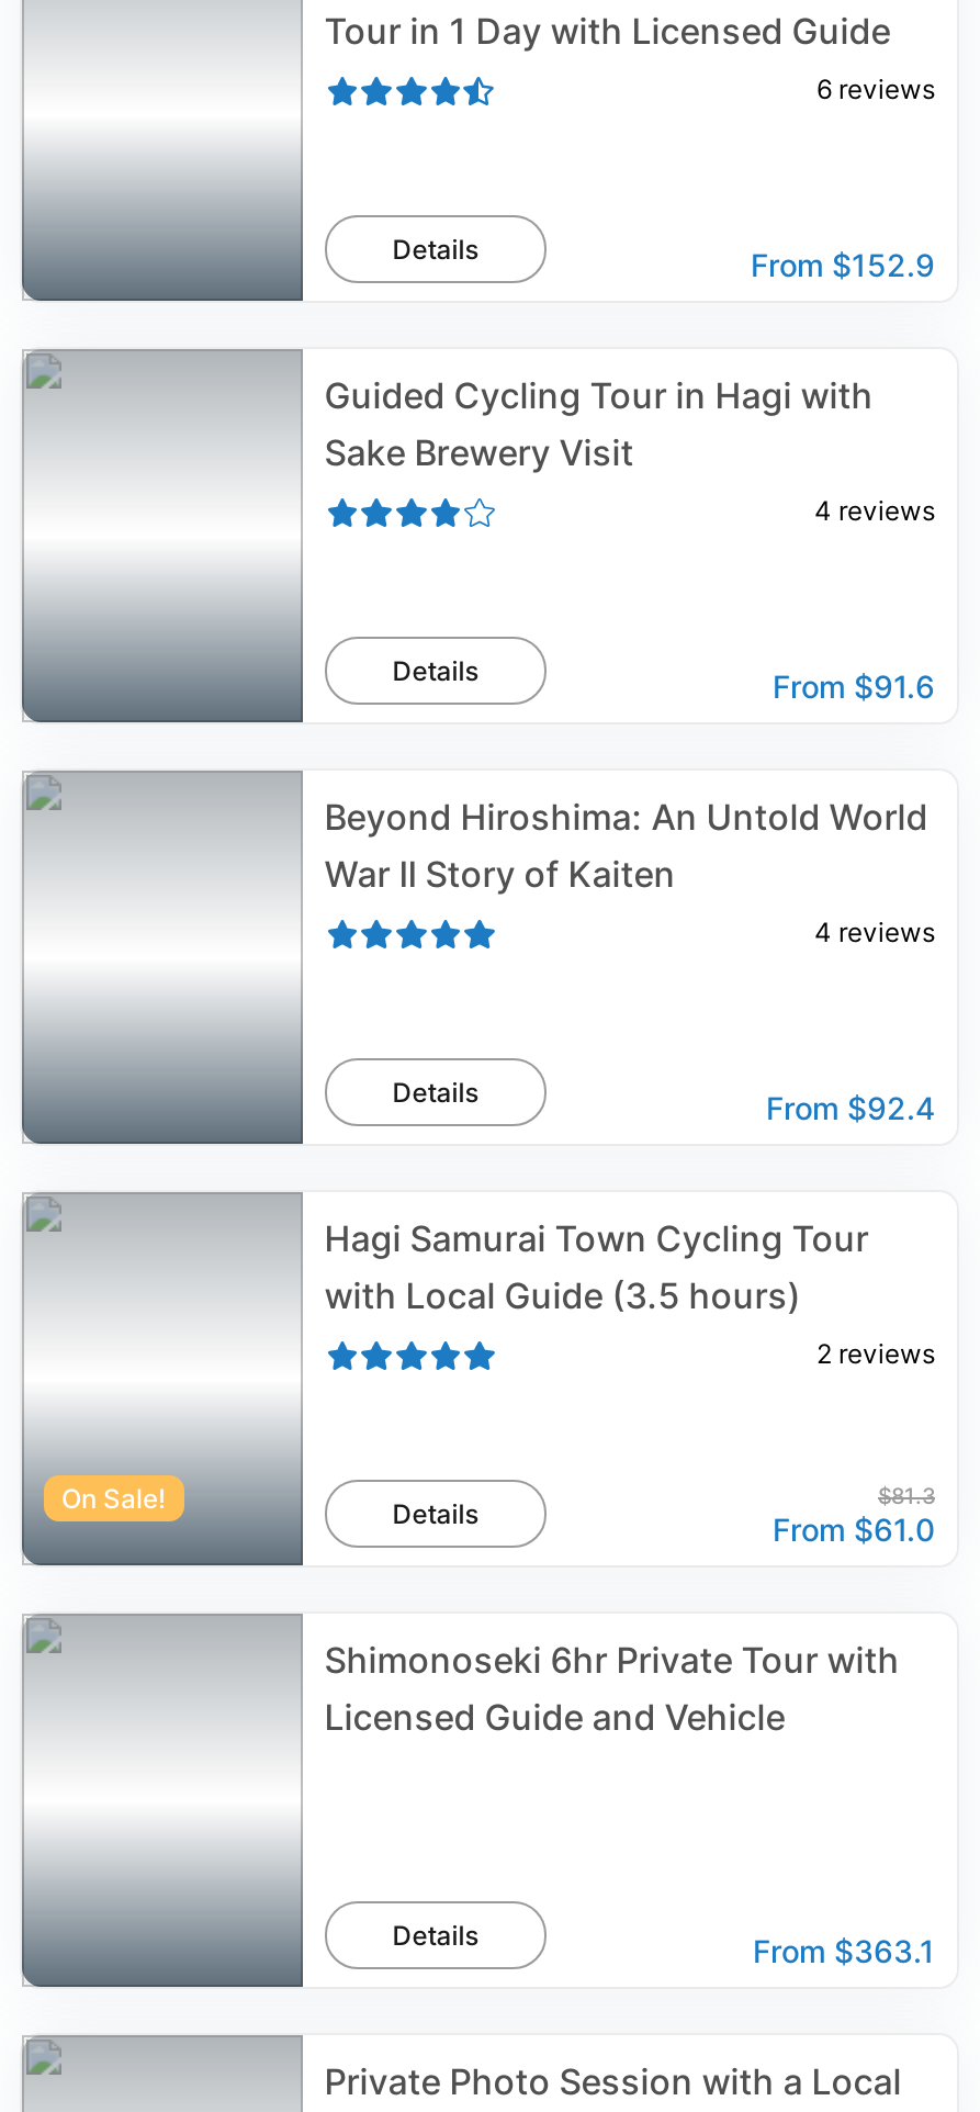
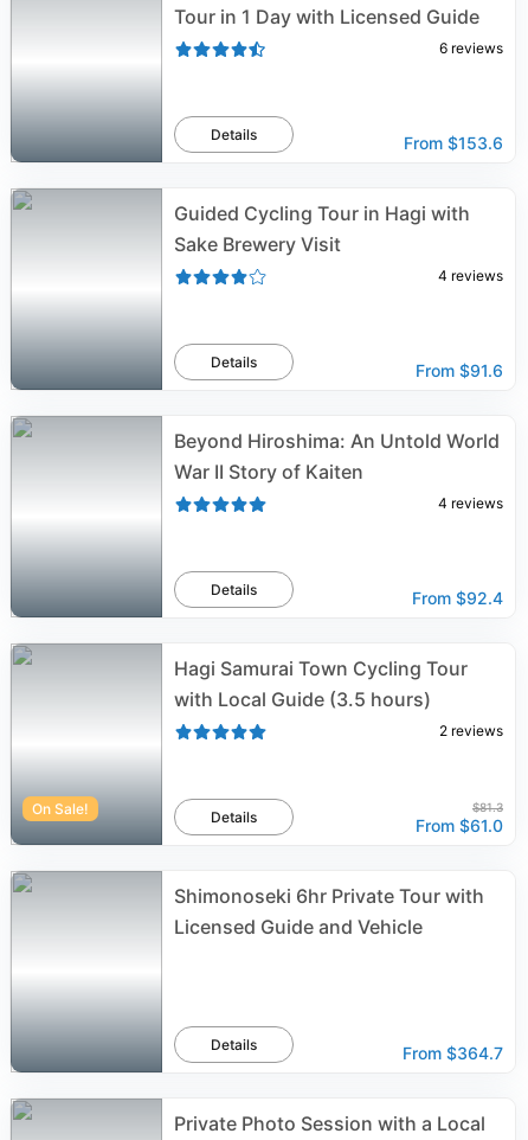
- From $152.9
+ From $153.6

- From $363.1
+ From $364.7
